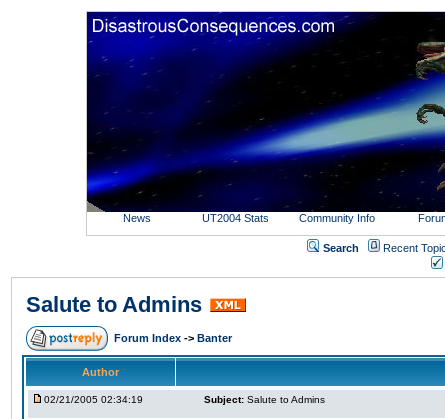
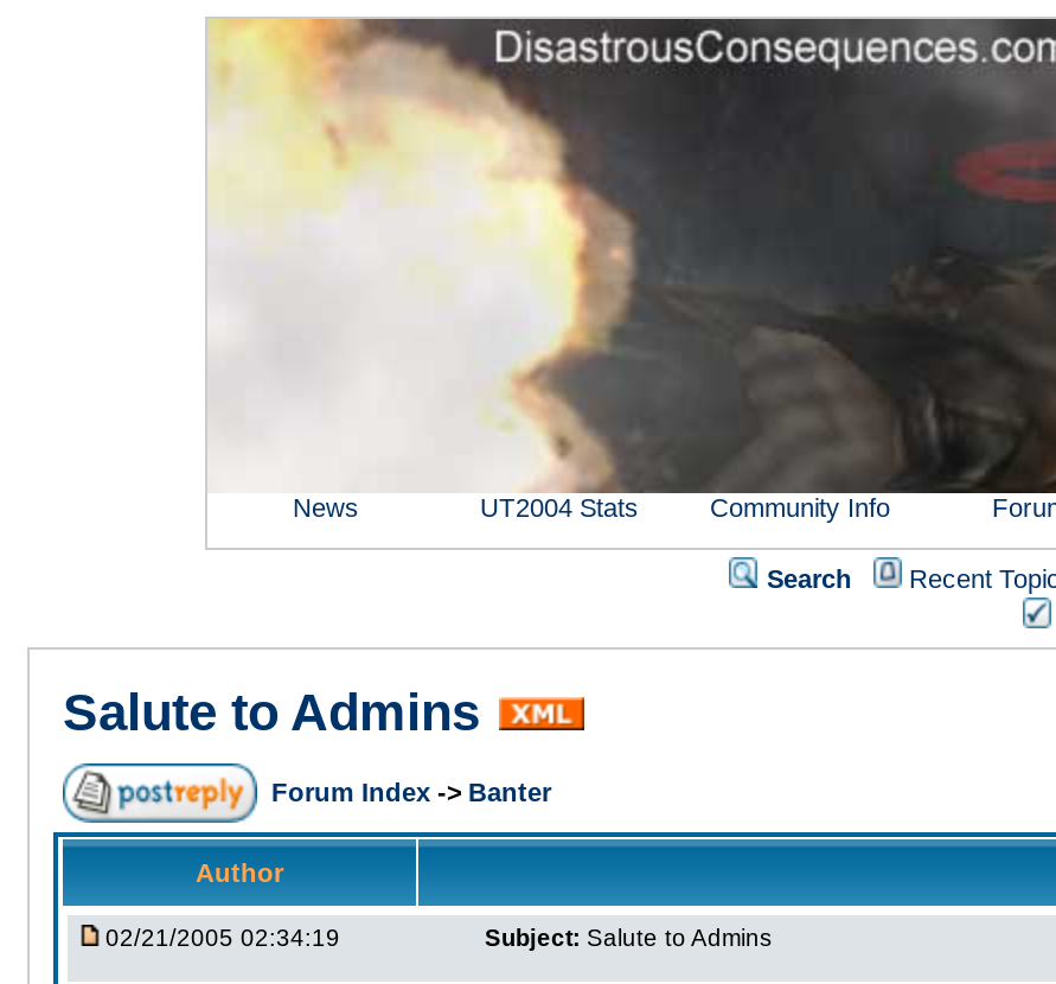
- [image]
+ [image]
